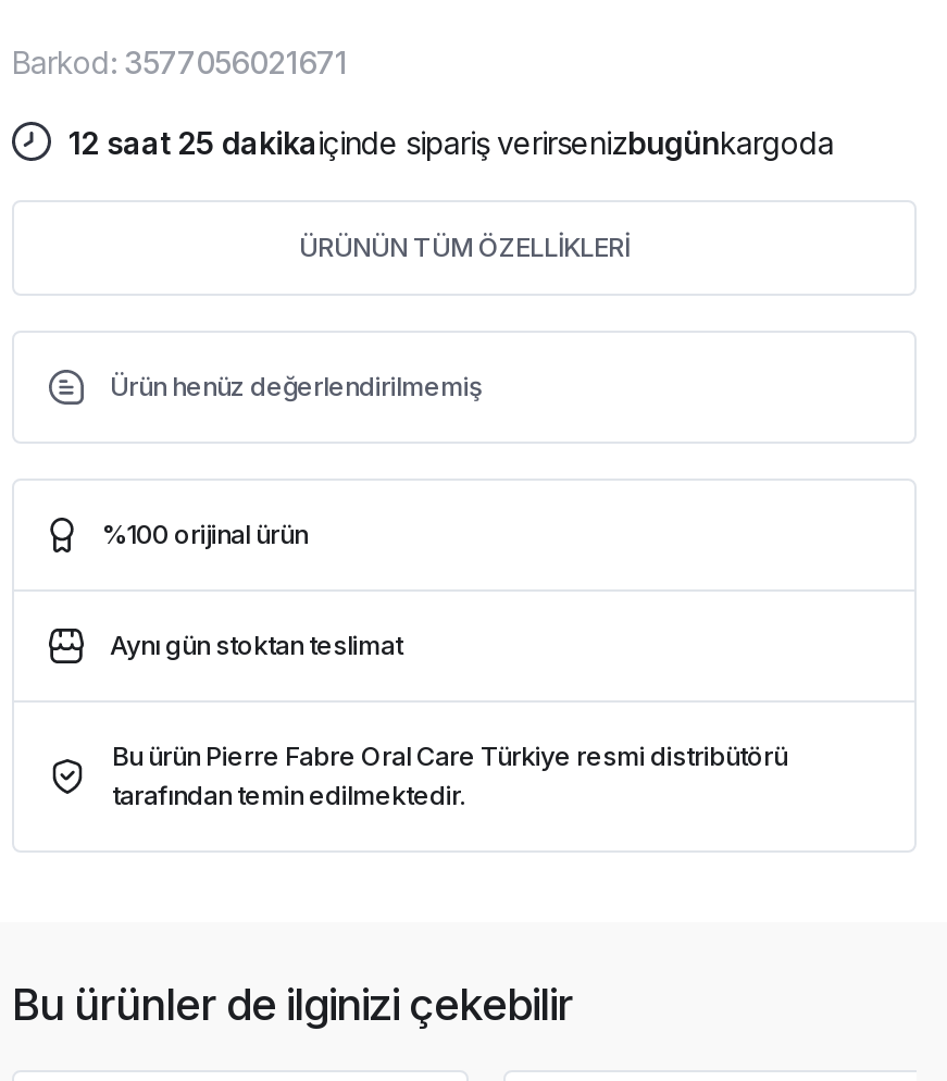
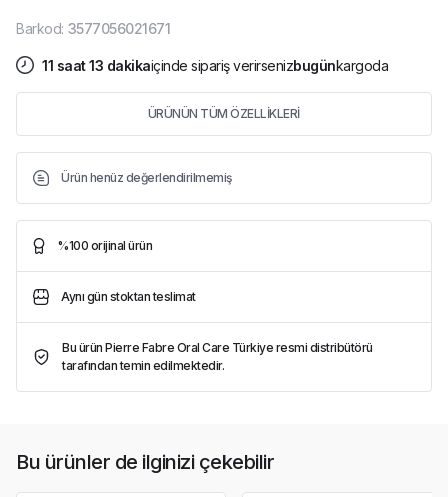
- 12 saat 25 dakikaiçinde sipariş verirsenizbugünkargoda
+ 11 saat 13 dakikaiçinde sipariş verirsenizbugünkargoda
